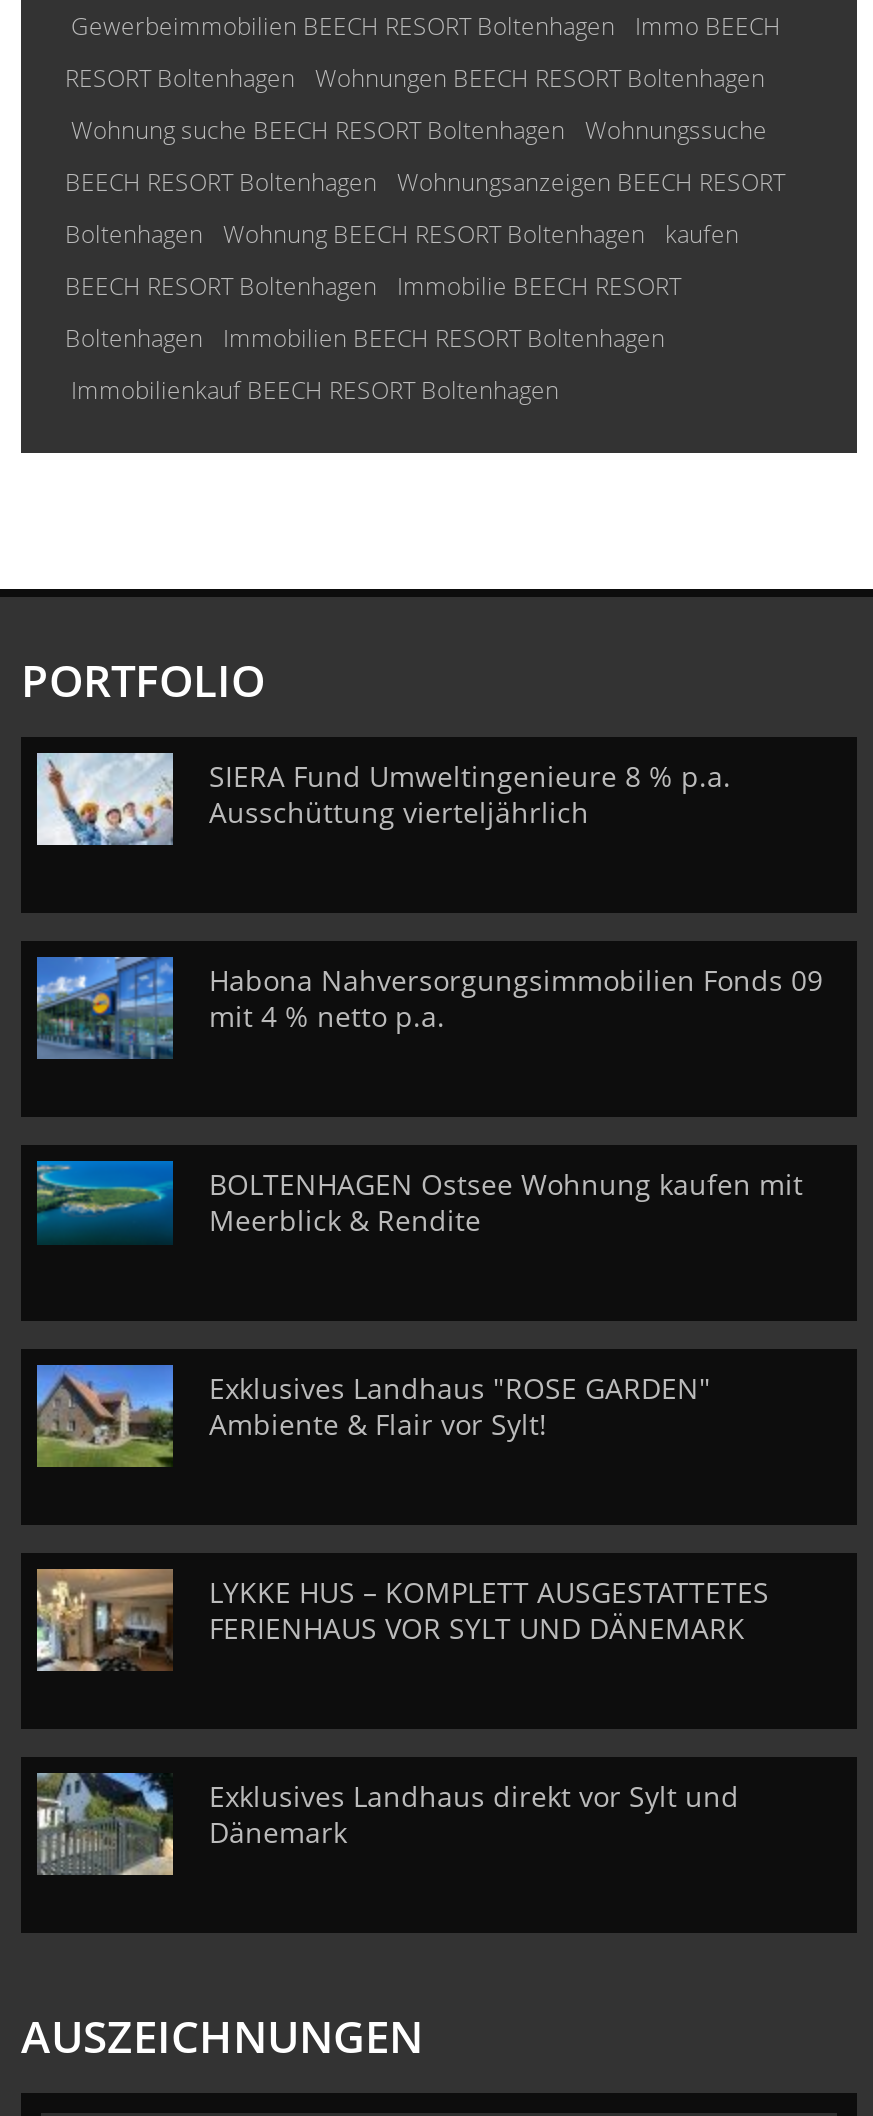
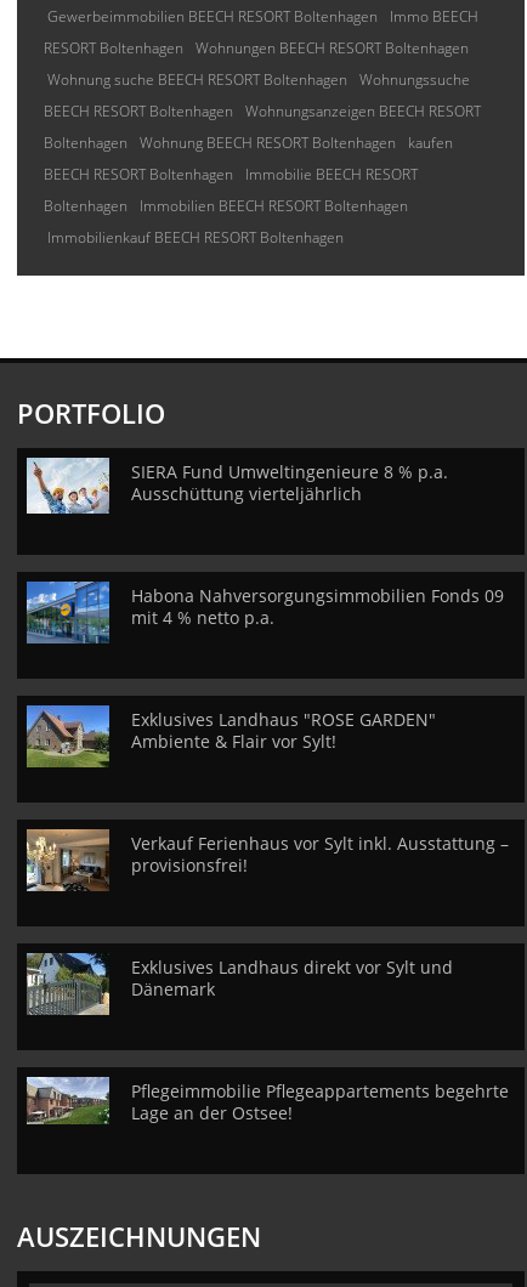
- [image]
- BOLTENHAGEN Ostsee Wohnung kaufen mit
- Meerblick & Rendite

moved up: [image] | Exklusives Landhaus "ROSE GARDEN" | Ambiente & Flair vor Sylt!

moved up: [image]

- LYKKE HUS – KOMPLETT AUSGESTATTETES
- FERIENHAUS VOR SYLT UND DÄNEMARK
+ Verkauf Ferienhaus vor Sylt inkl. Ausstattung –
+ provisionsfrei!

moved up: [image] | Exklusives Landhaus direkt vor Sylt und | Dänemark

+ [image]
+ Pflegeimmobilie Pflegeappartements begehrte
+ Lage an der Ostsee!
